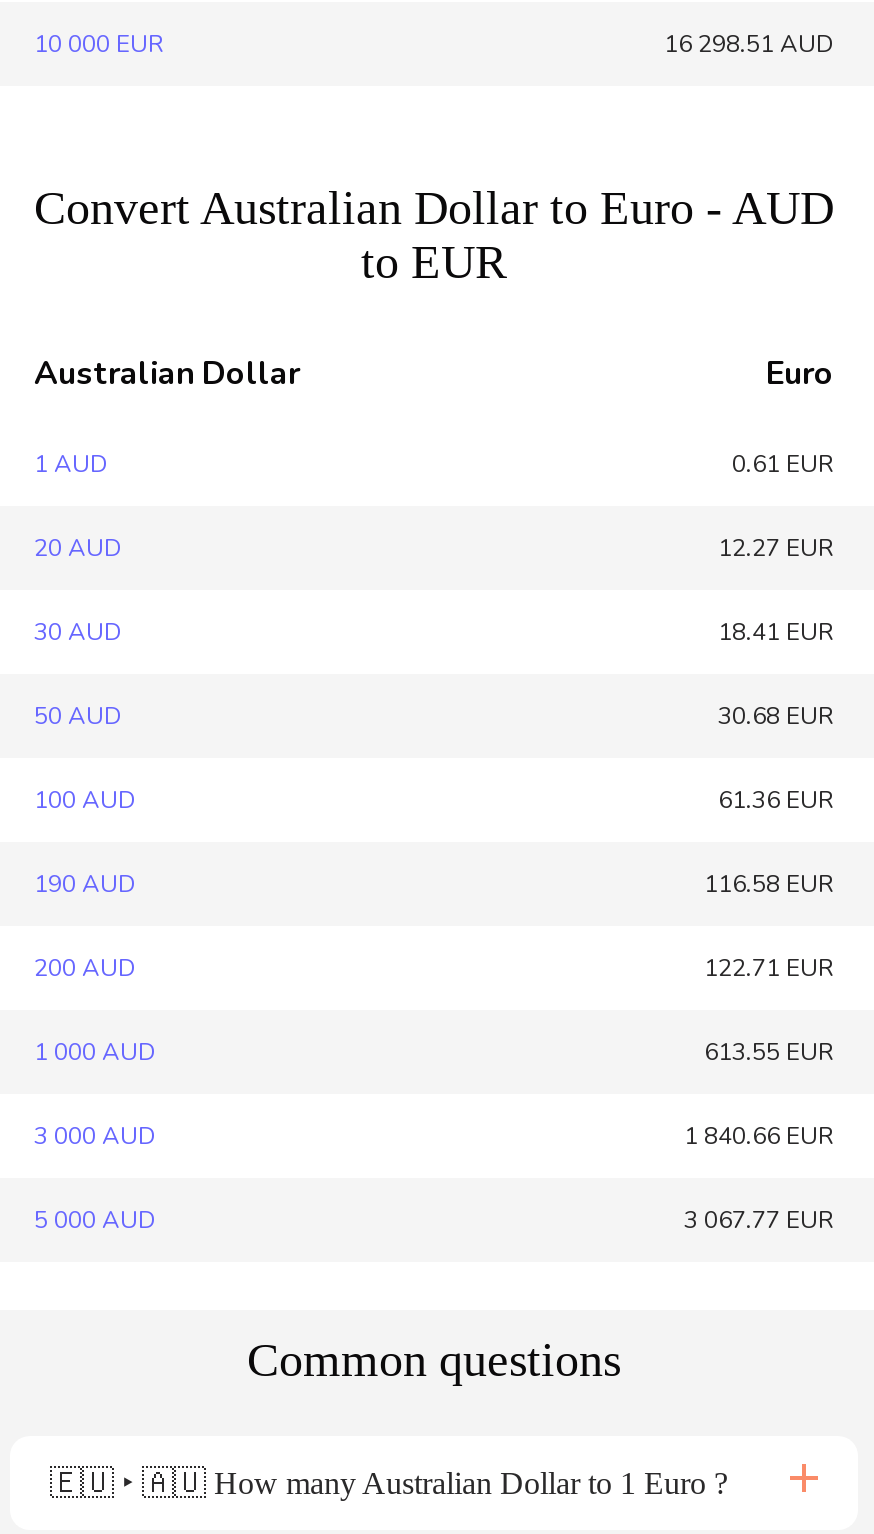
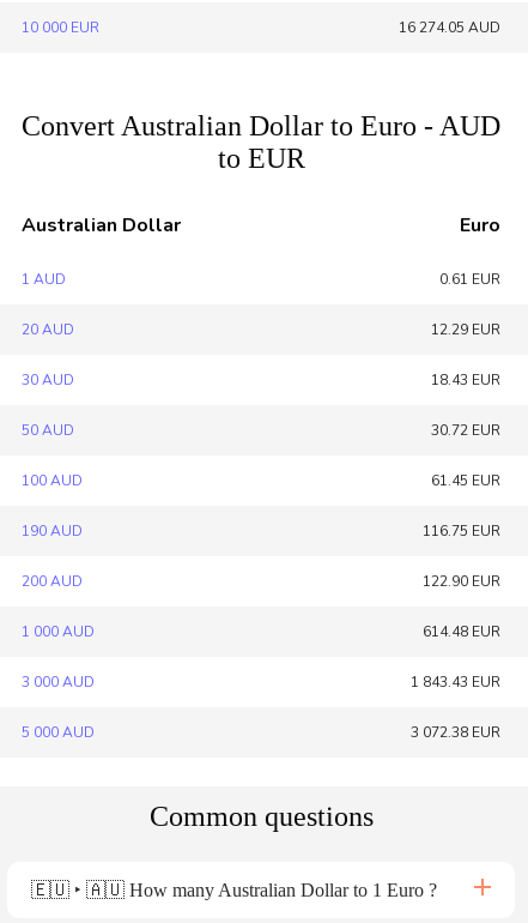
- 16 298.51 AUD
+ 16 274.05 AUD

- 12.27 EUR
+ 12.29 EUR

- 18.41 EUR
+ 18.43 EUR

- 30.68 EUR
+ 30.72 EUR

- 61.36 EUR
+ 61.45 EUR

- 116.58 EUR
+ 116.75 EUR

- 122.71 EUR
+ 122.90 EUR

- 613.55 EUR
+ 614.48 EUR

- 1 840.66 EUR
+ 1 843.43 EUR

- 3 067.77 EUR
+ 3 072.38 EUR
